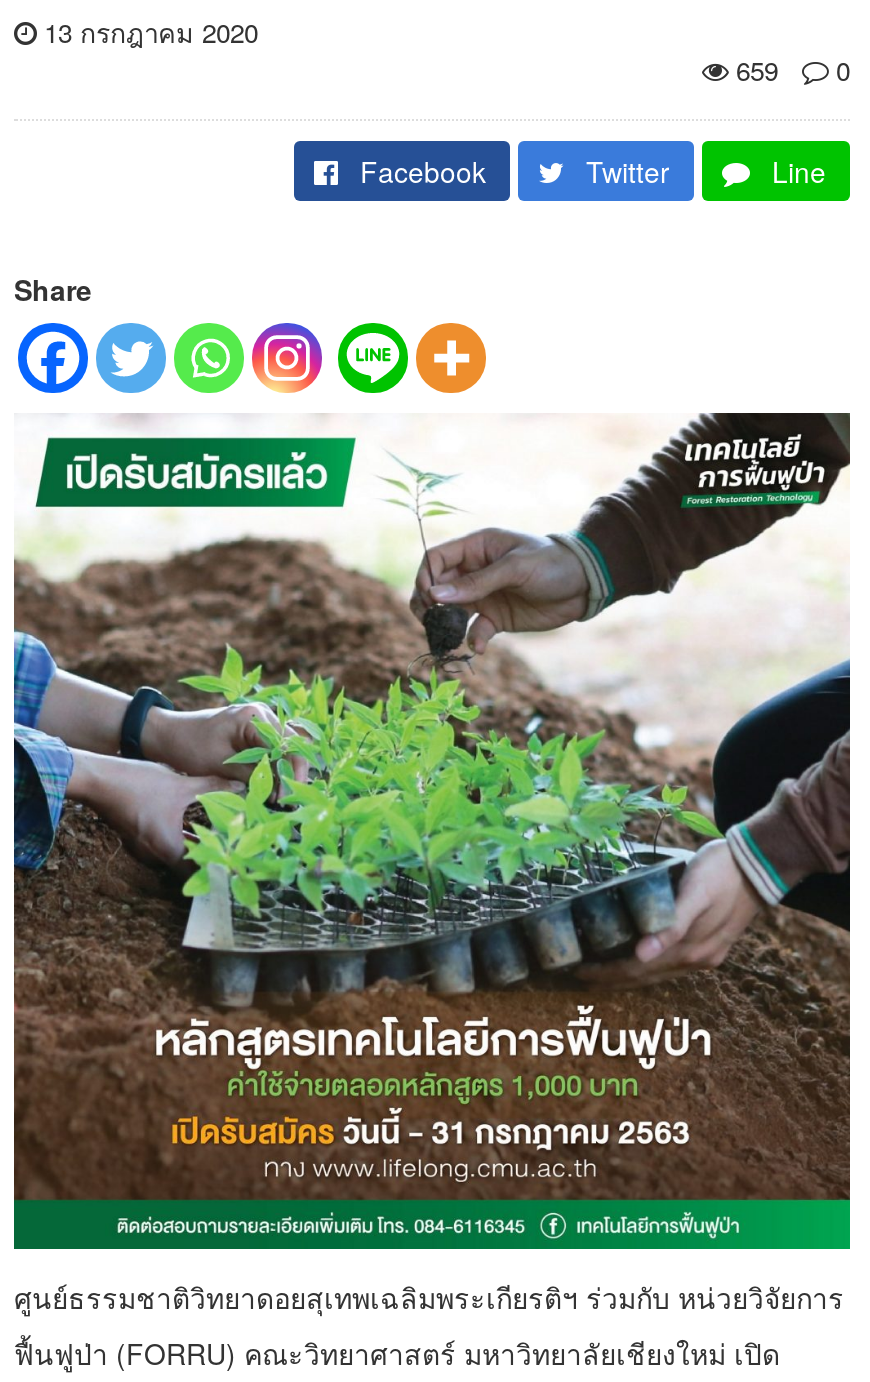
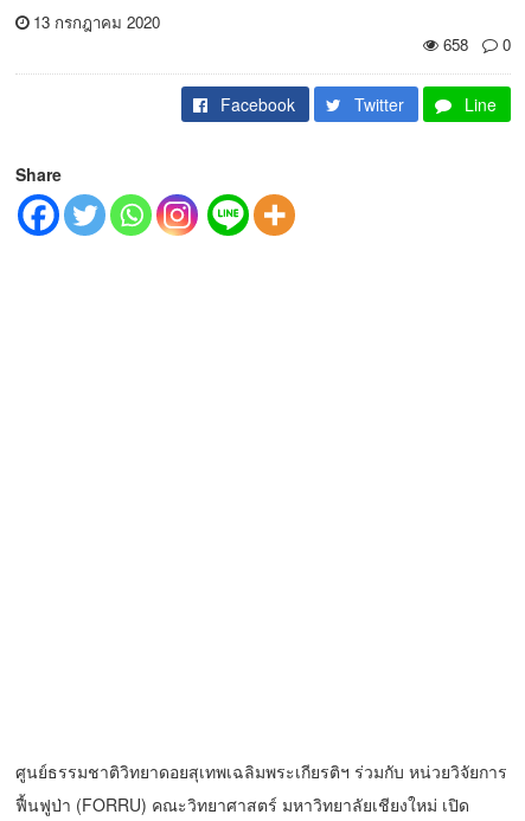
- 659 0
+ 658 0

- [image]
